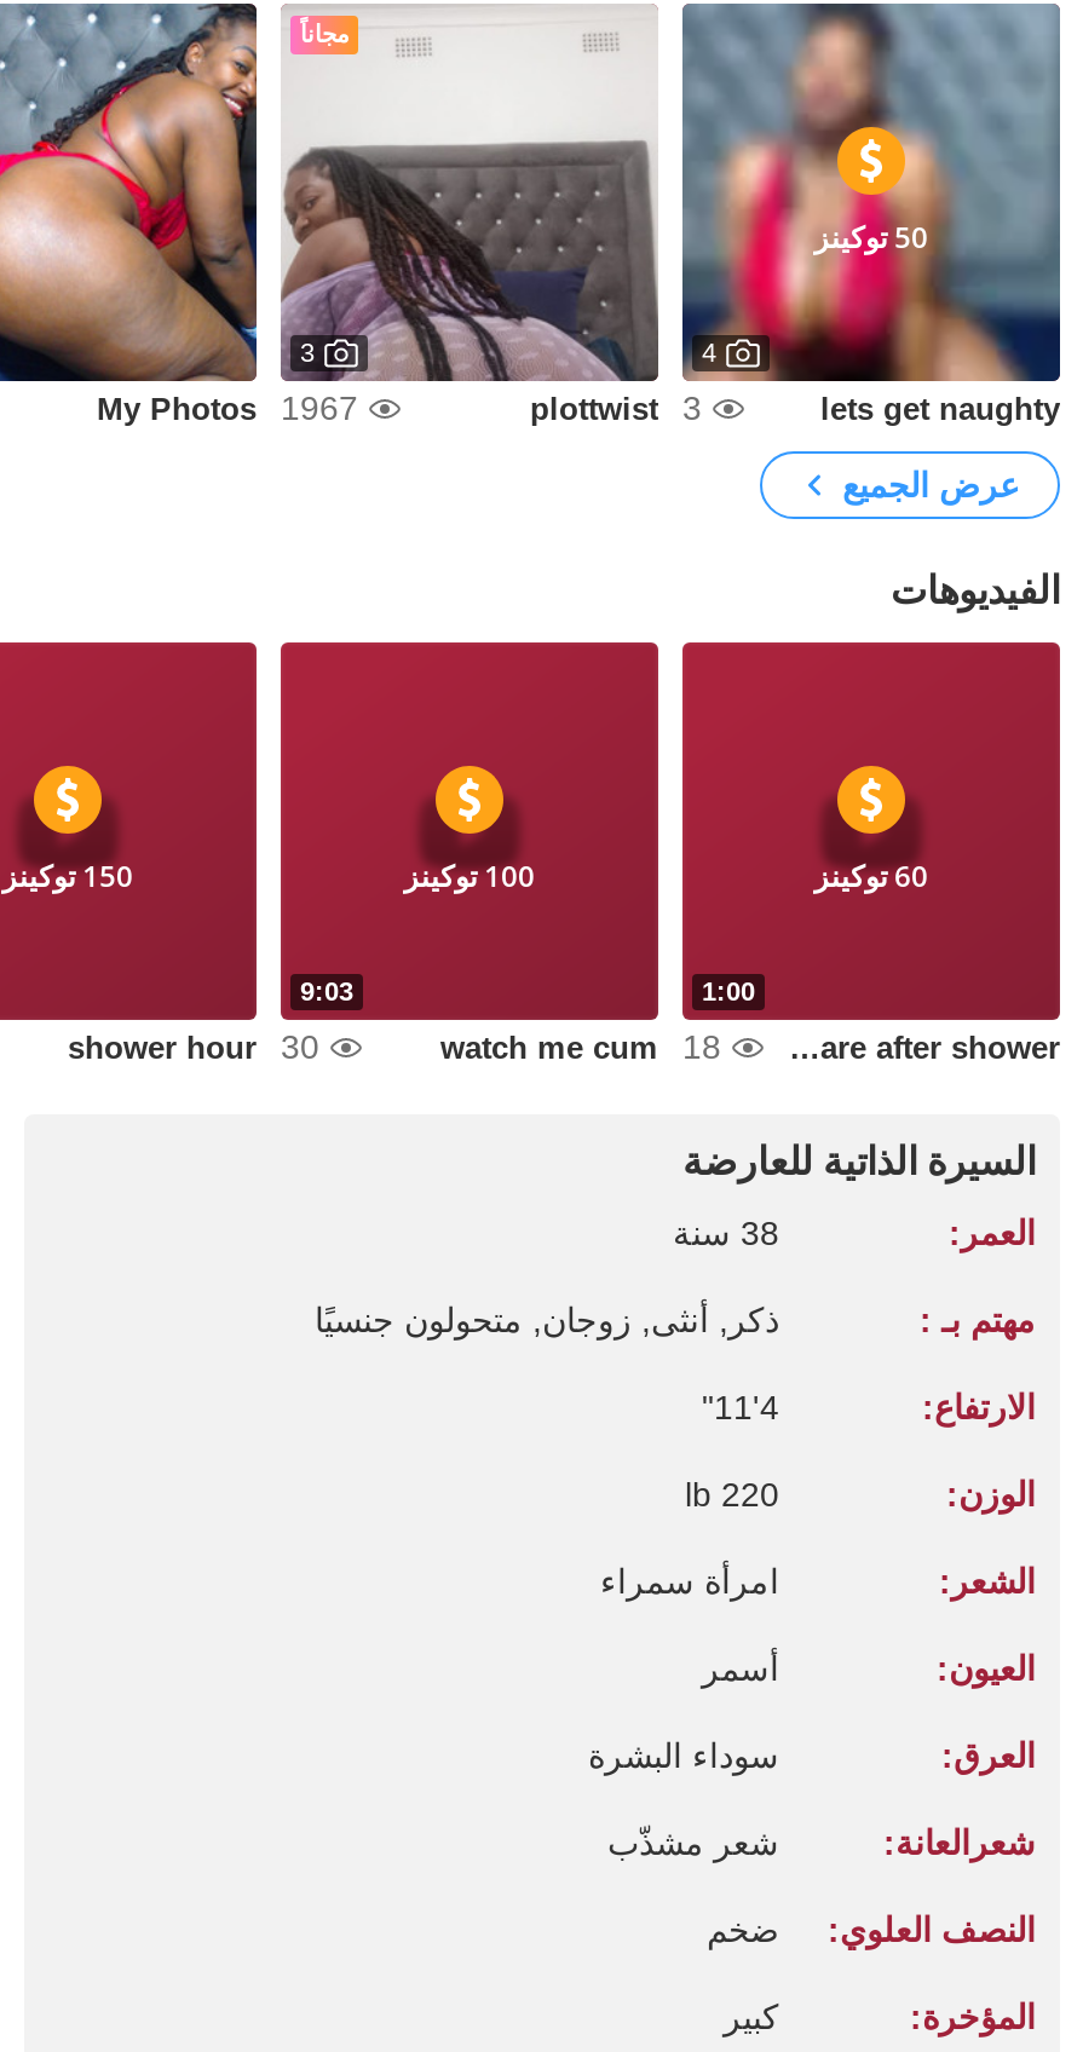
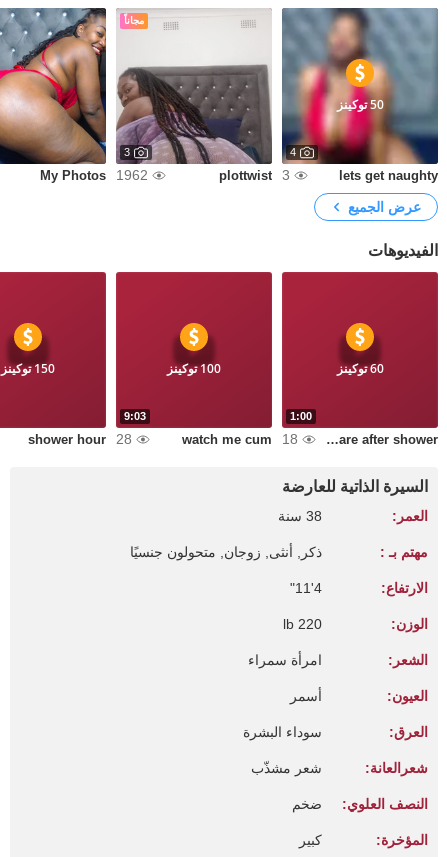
- My Photos 1967
+ My Photos 1962

- shower hour 30
+ shower hour 28
